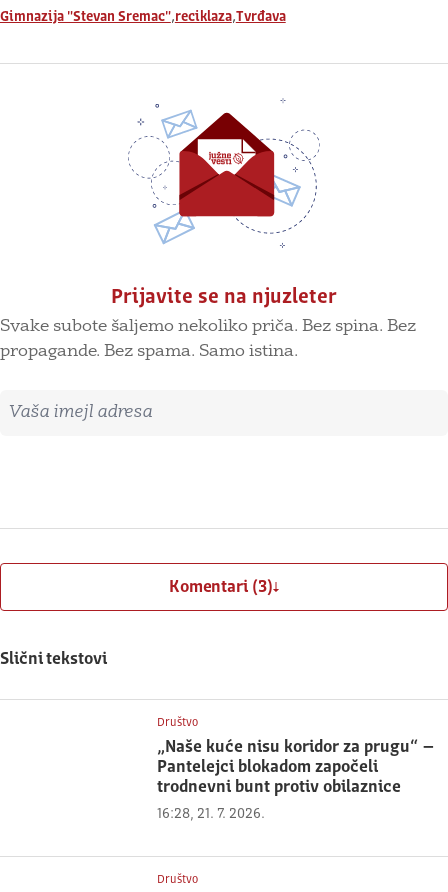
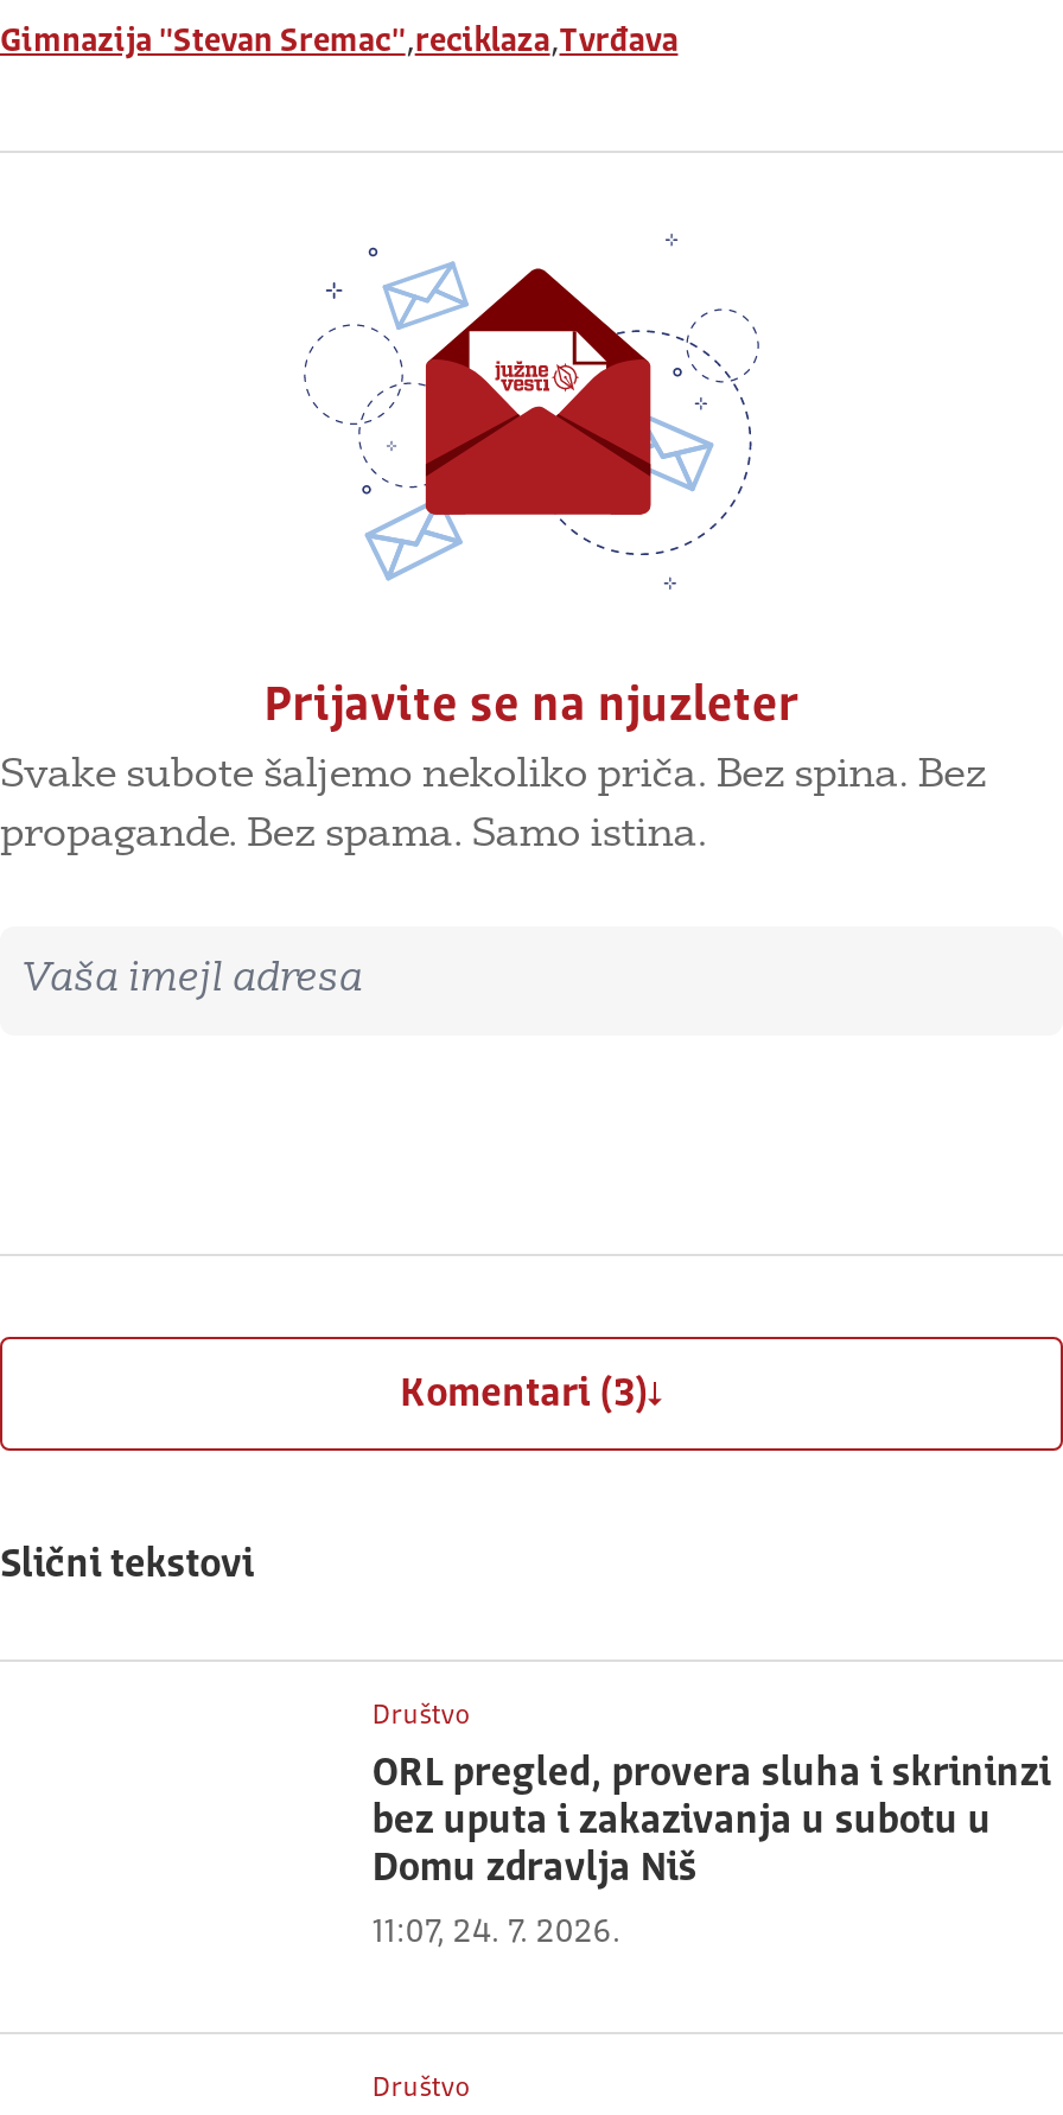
- „Naše kuće nisu koridor za prugu“ –
- Pantelejci blokadom započeli
- trodnevni bunt protiv obilaznice
+ ORL pregled, provera sluha i skrininzi
+ bez uputa i zakazivanja u subotu u
+ Domu zdravlja Niš

- 16:28, 21. 7. 2026.
+ 11:07, 24. 7. 2026.
